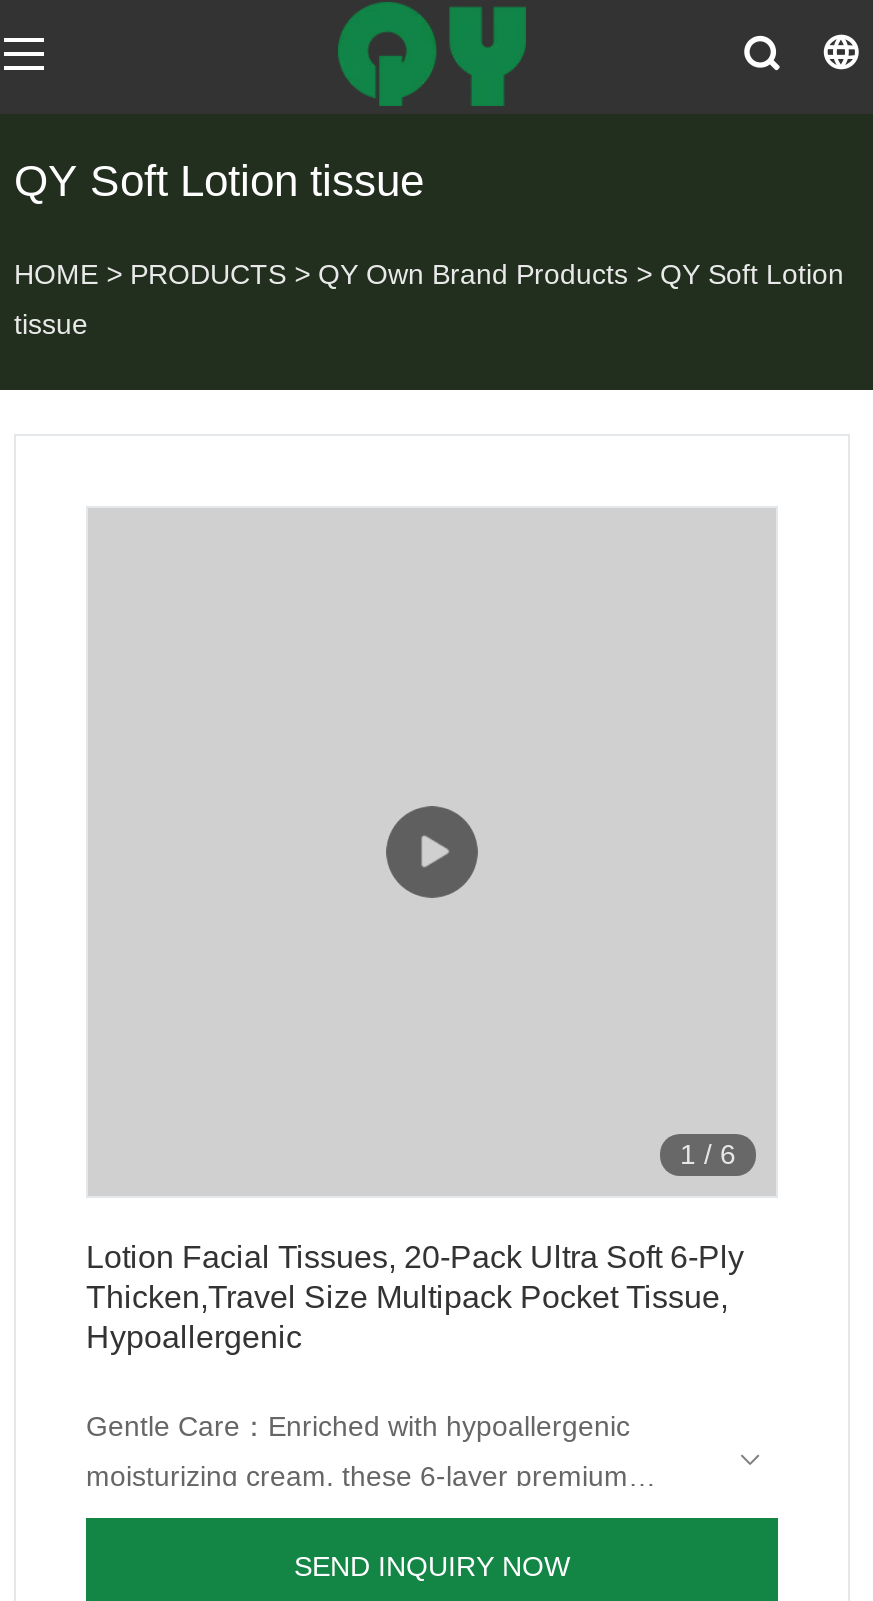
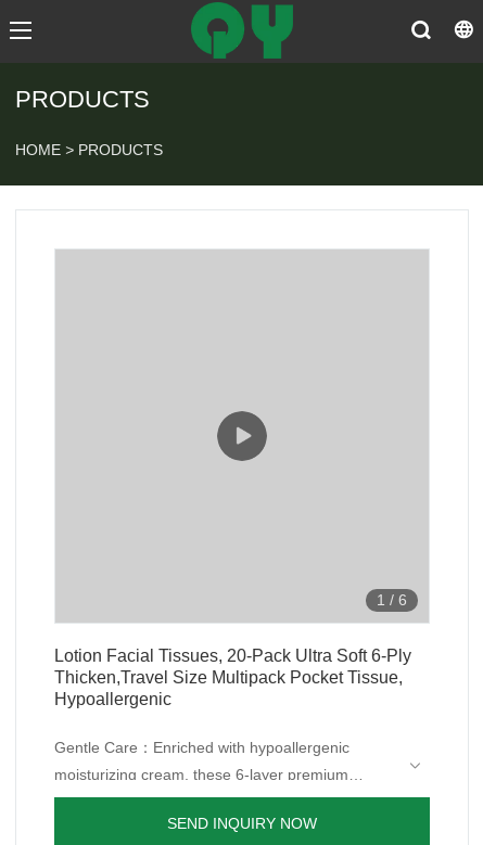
- QY Soft Lotion tissue
- HOME > PRODUCTS > QY Own Brand Products > QY Soft Lotion
- tissue
+ PRODUCTS
+ HOME > PRODUCTS
